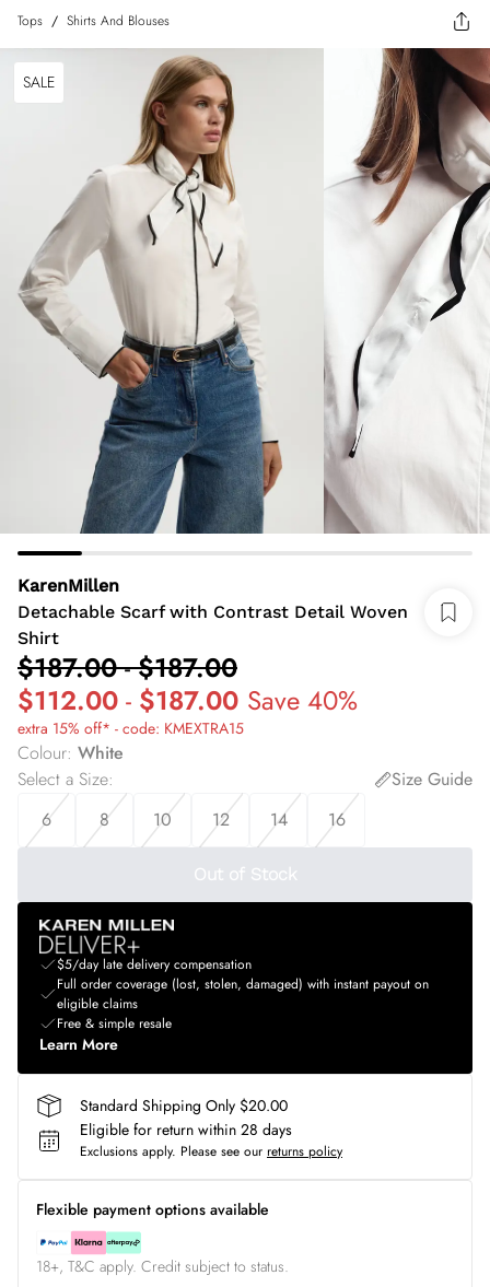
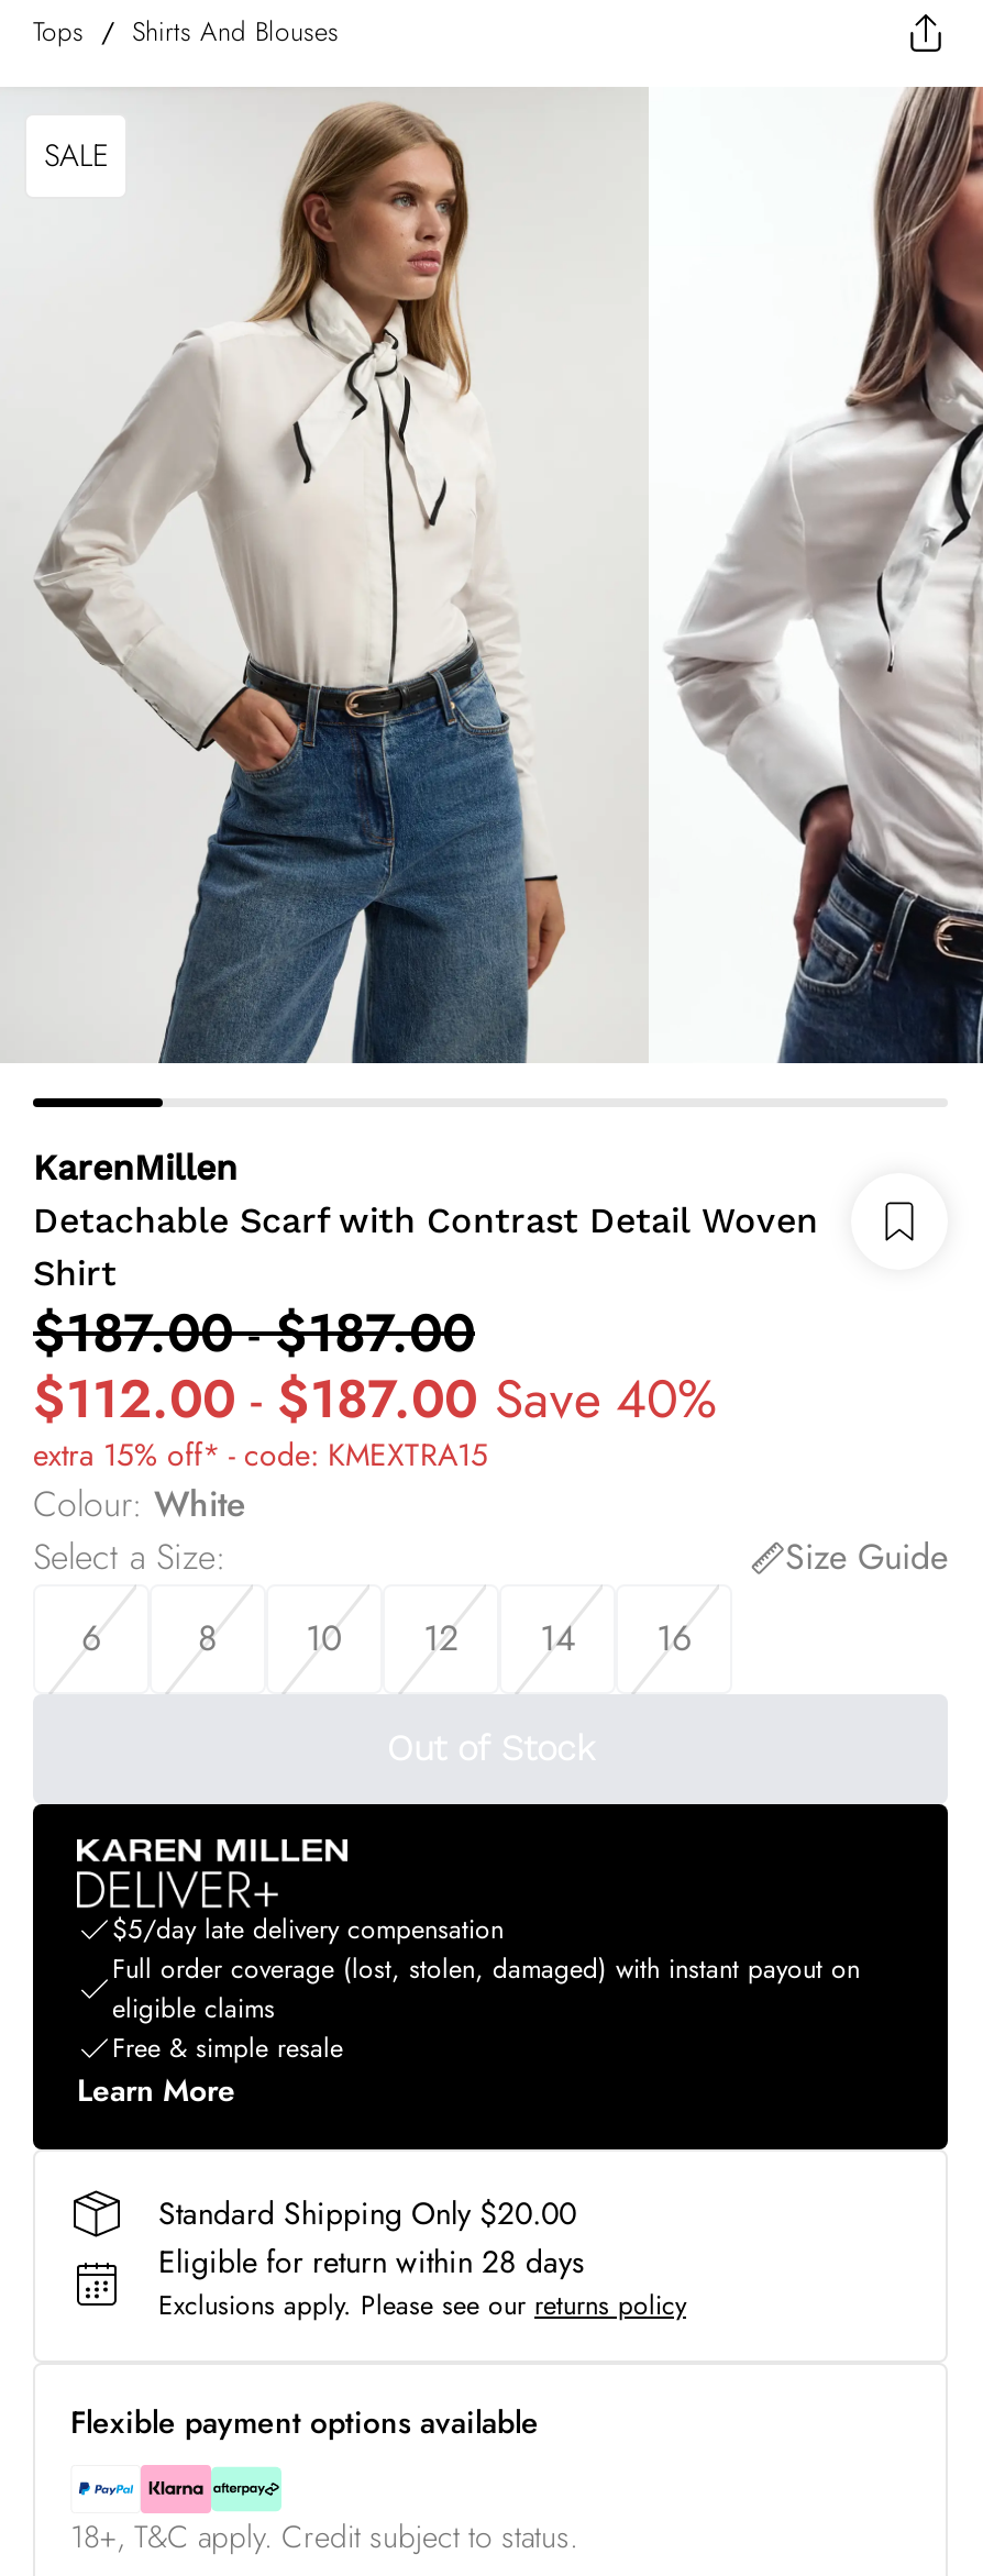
- [image]
+ [image]
